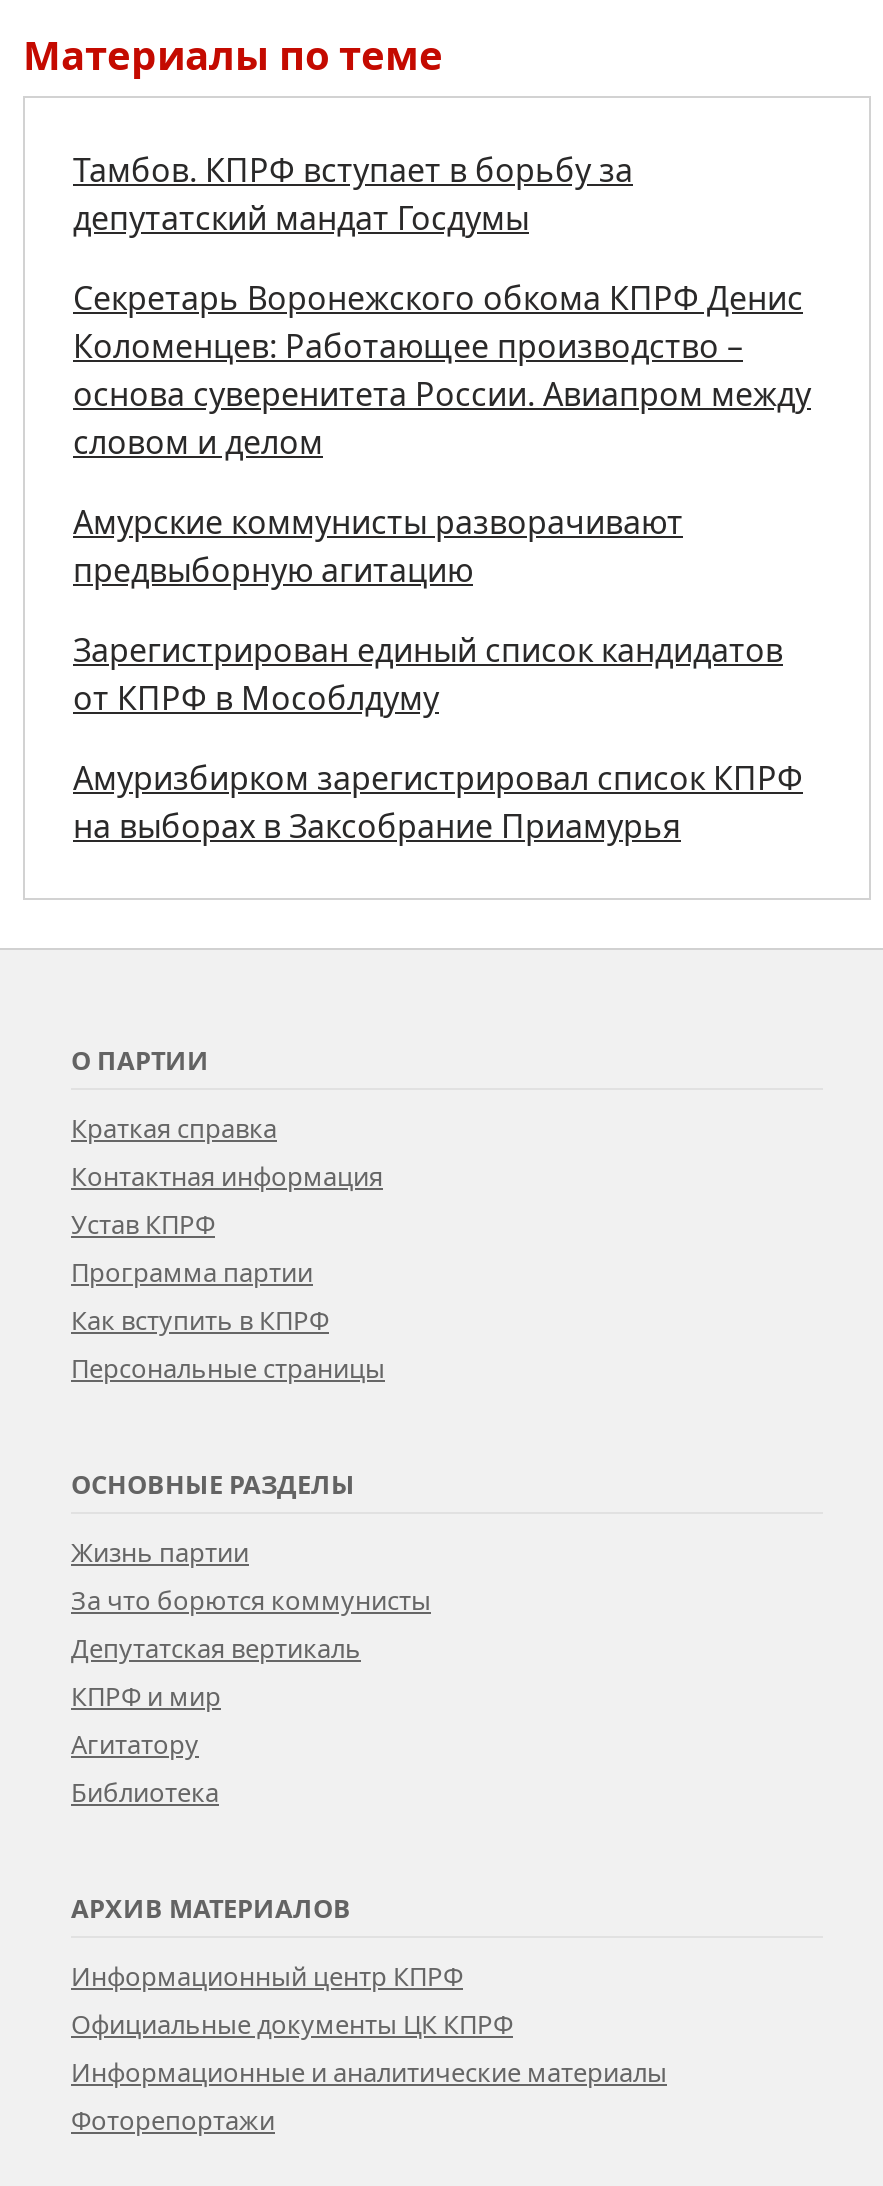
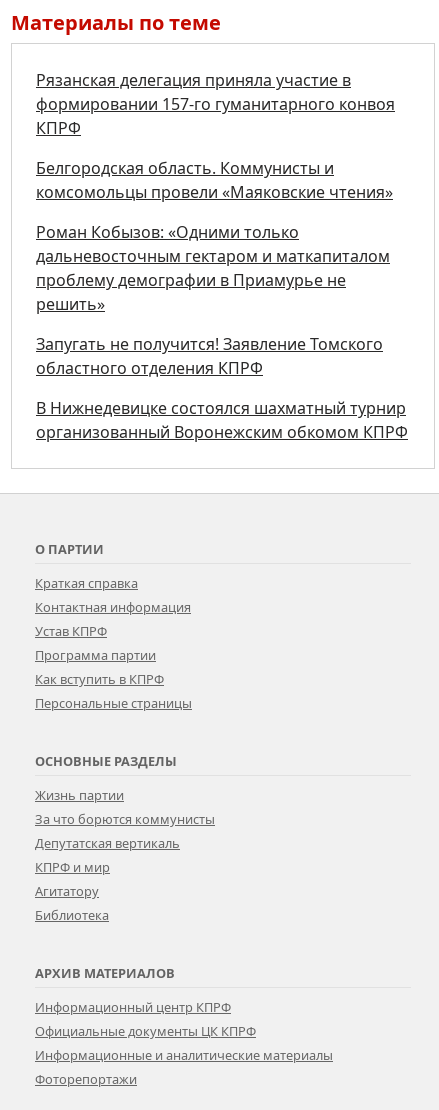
- Тамбов. КПРФ вступает в борьбу за
- депутатский мандат Госдумы
+ Рязанская делегация приняла участие в
+ формировании 157-го гуманитарного конвоя
+ КПРФ

- Секретарь Воронежского обкома КПРФ Денис
- Коломенцев: Работающее производство –
- основа суверенитета России. Авиапром между
- словом и делом
+ Белгородская область. Коммунисты и
+ комсомольцы провели «Маяковские чтения»

- Амурские коммунисты разворачивают
- предвыборную агитацию
+ Роман Кобызов: «Одними только
+ дальневосточным гектаром и маткапиталом
+ проблему демографии в Приамурье не
+ решить»

- Зарегистрирован единый список кандидатов
- от КПРФ в Мособлдуму
+ Запугать не получится! Заявление Томского
+ областного отделения КПРФ

- Амуризбирком зарегистрировал список КПРФ
- на выборах в Заксобрание Приамурья
+ В Нижнедевицке состоялся шахматный турнир
+ организованный Воронежским обкомом КПРФ
